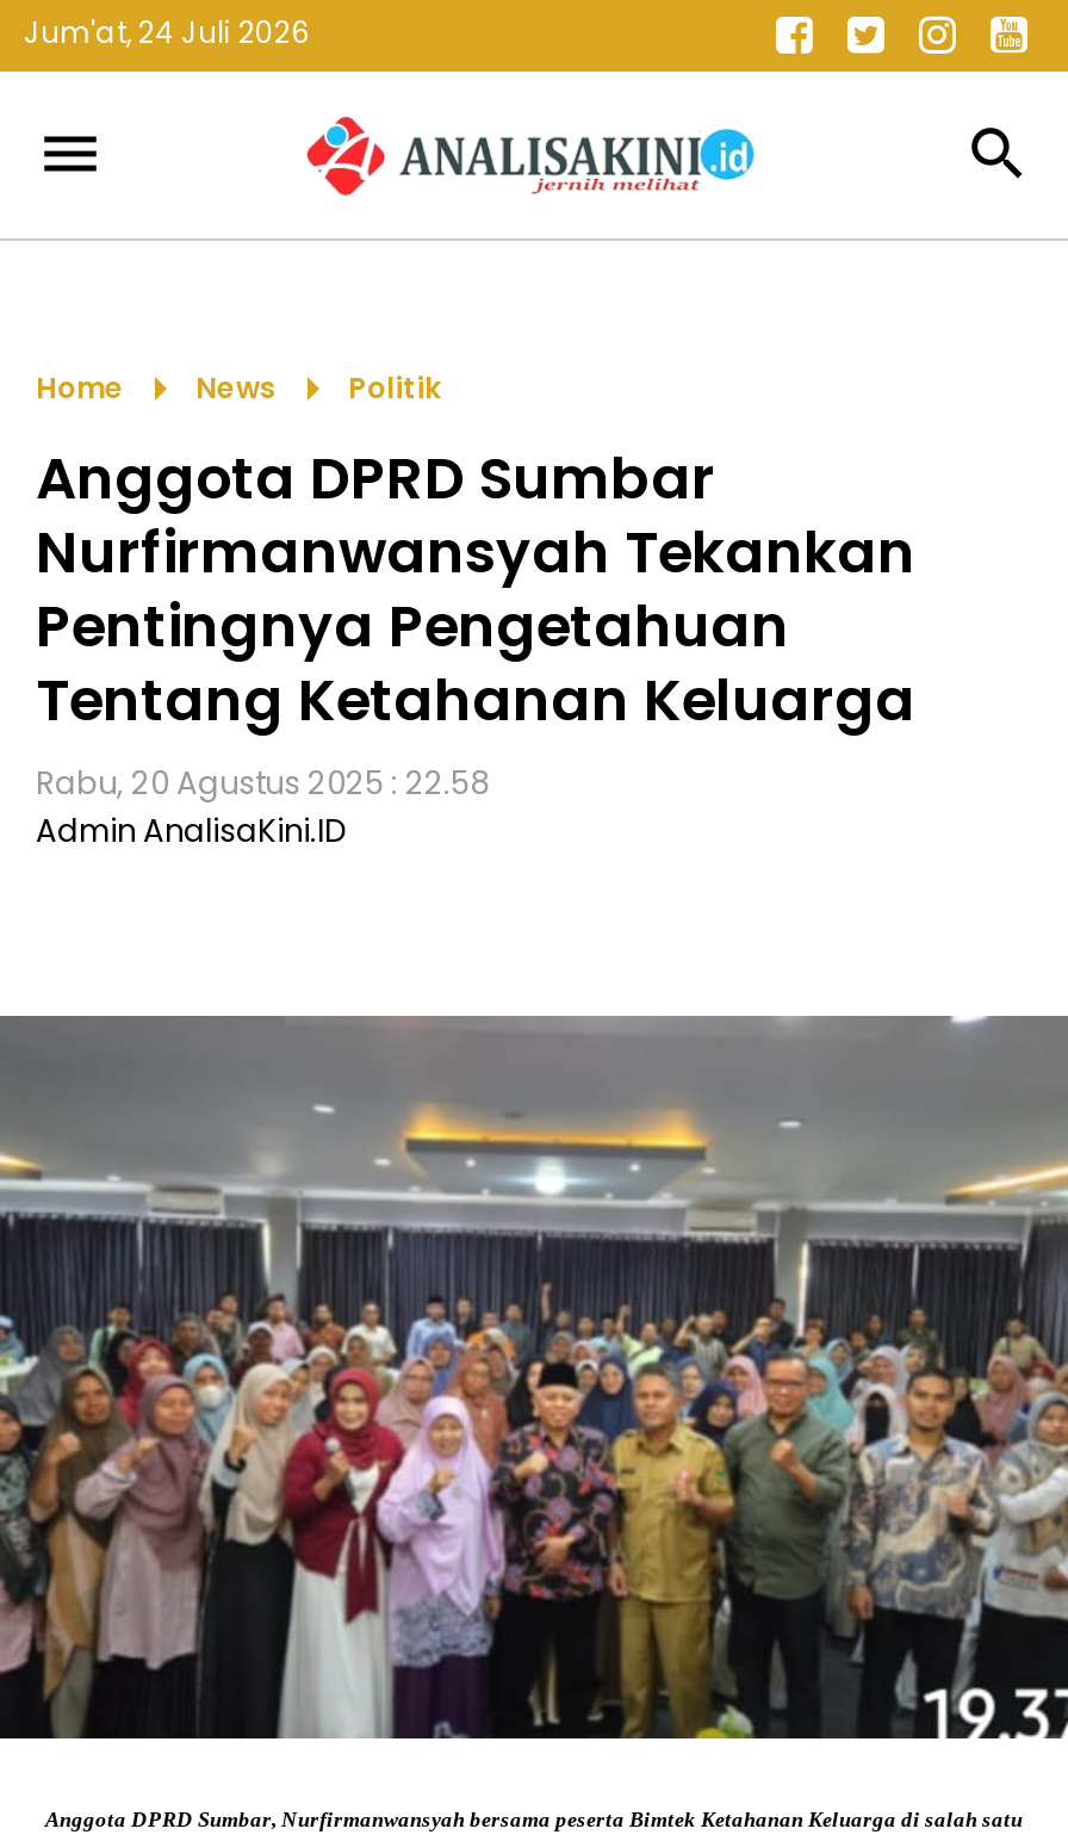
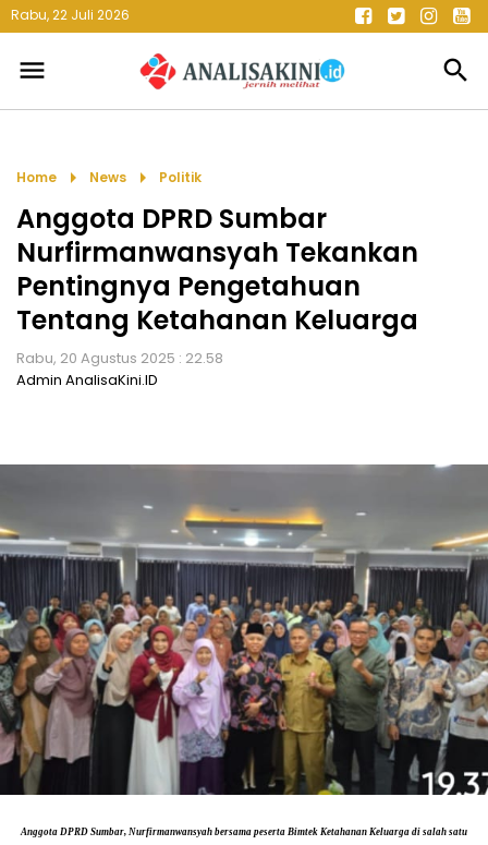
- Jum'at, 24 Juli 2026
+ Rabu, 22 Juli 2026
